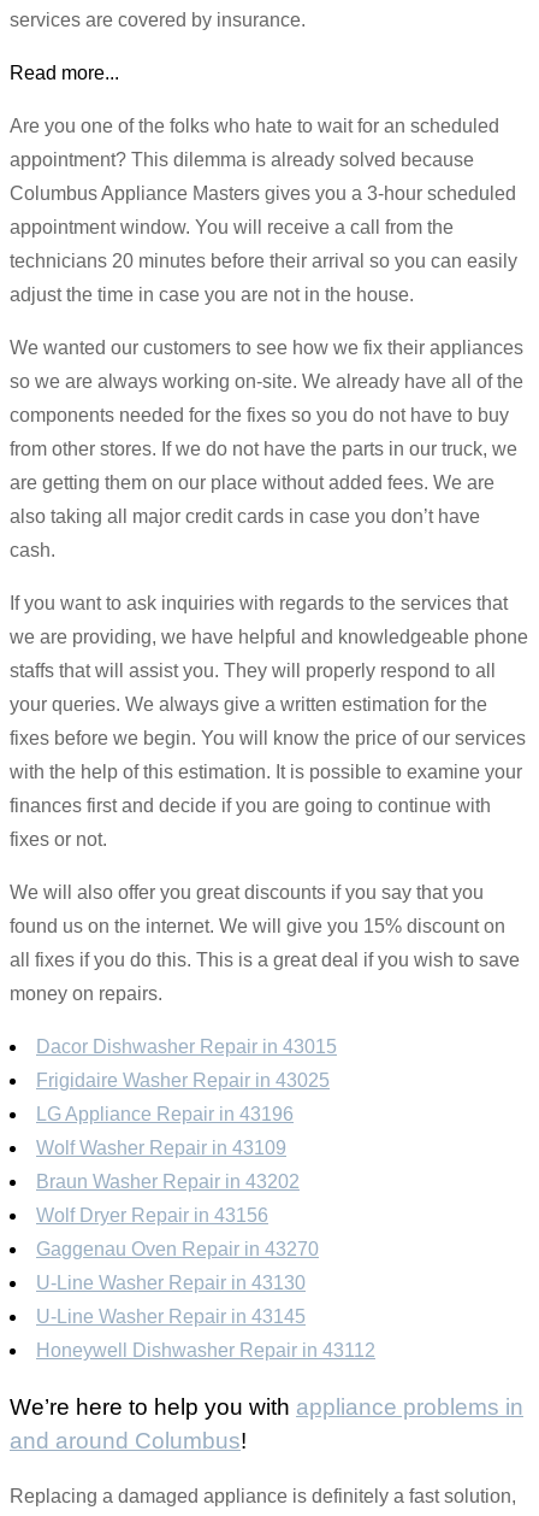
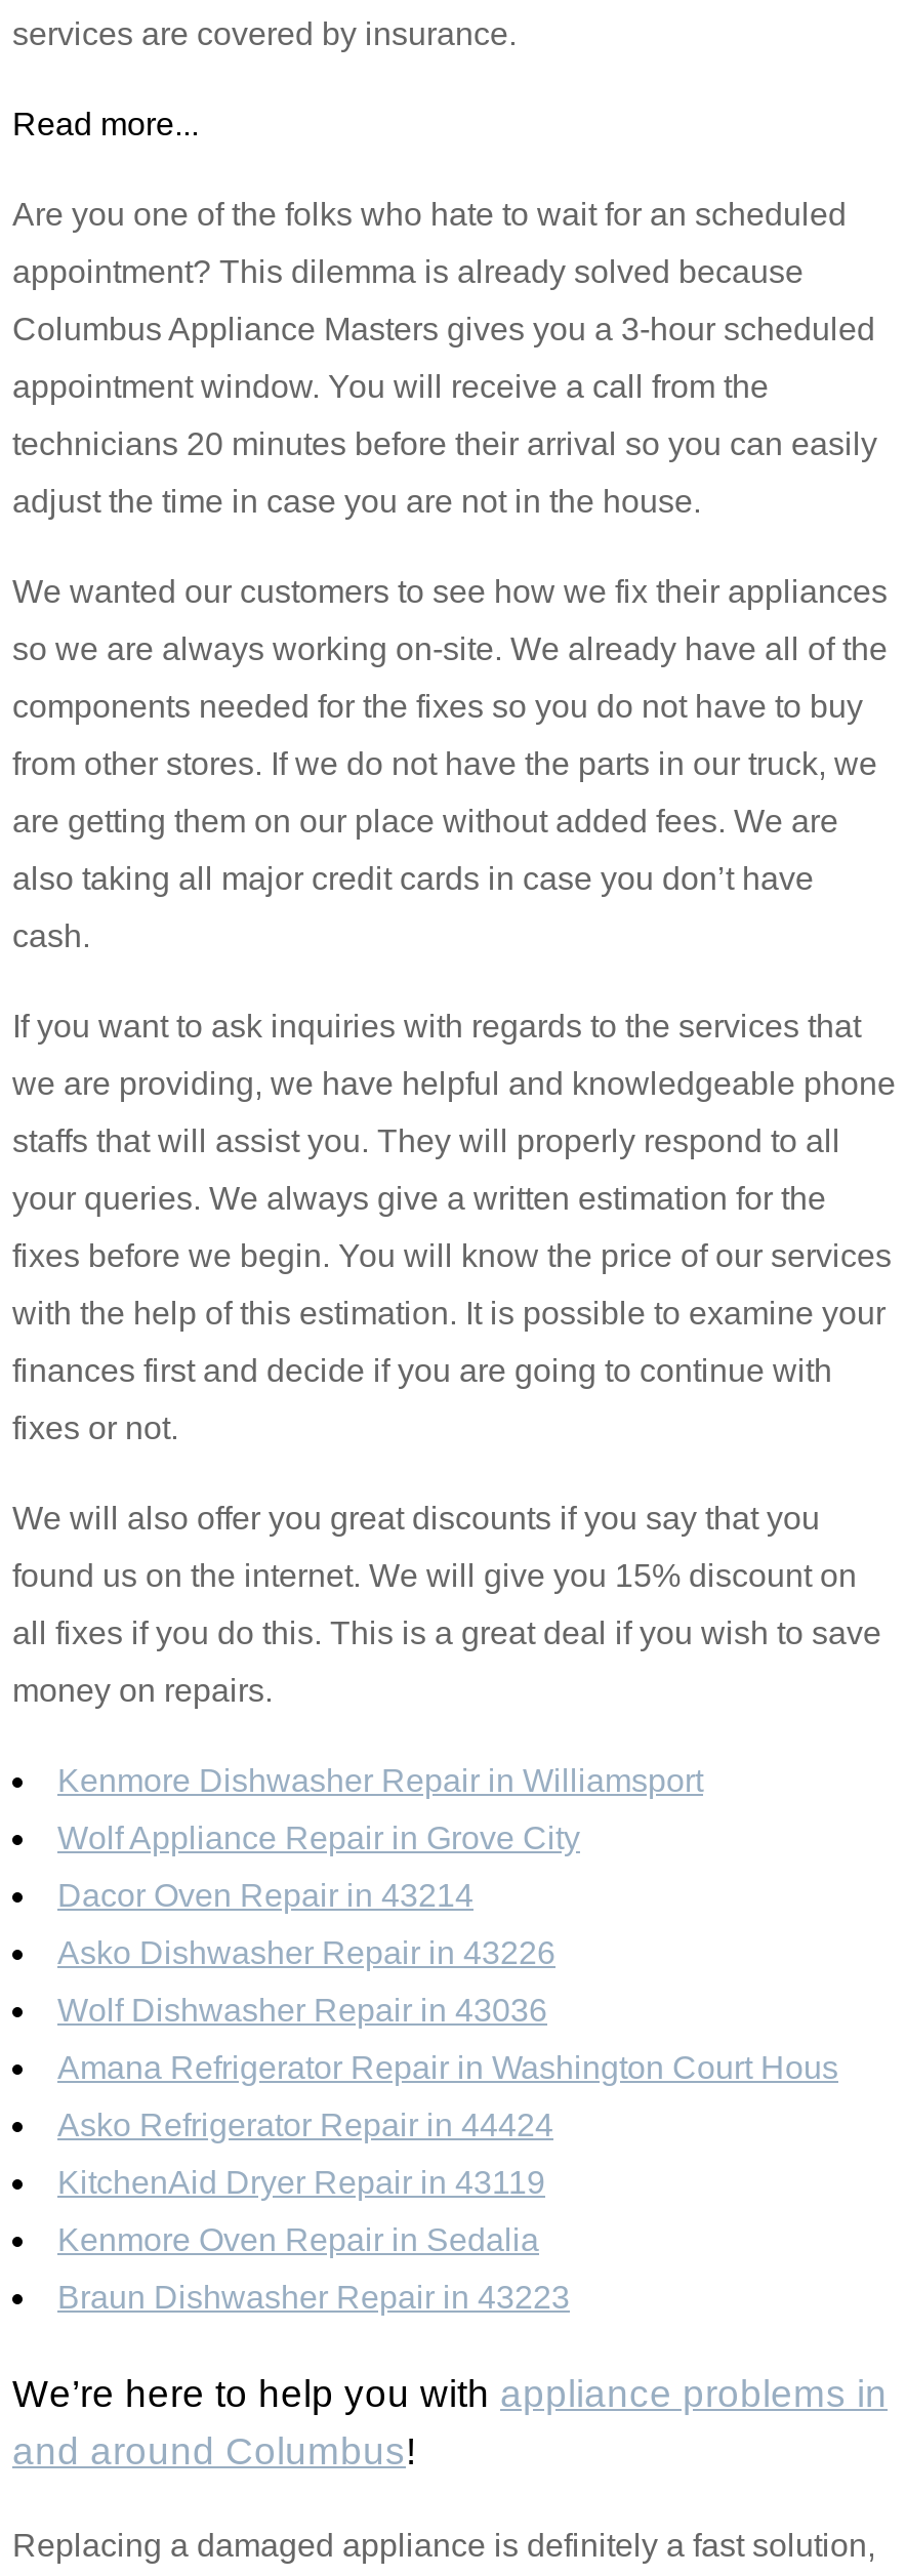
- Dacor Dishwasher Repair in 43015
+ Kenmore Dishwasher Repair in Williamsport

- Frigidaire Washer Repair in 43025
+ Wolf Appliance Repair in Grove City

- LG Appliance Repair in 43196
+ Dacor Oven Repair in 43214

- Wolf Washer Repair in 43109
+ Asko Dishwasher Repair in 43226

- Braun Washer Repair in 43202
+ Wolf Dishwasher Repair in 43036

- Wolf Dryer Repair in 43156
+ Amana Refrigerator Repair in Washington Court Hous

- Gaggenau Oven Repair in 43270
+ Asko Refrigerator Repair in 44424

- U-Line Washer Repair in 43130
+ KitchenAid Dryer Repair in 43119

- U-Line Washer Repair in 43145
+ Kenmore Oven Repair in Sedalia

- Honeywell Dishwasher Repair in 43112
+ Braun Dishwasher Repair in 43223
